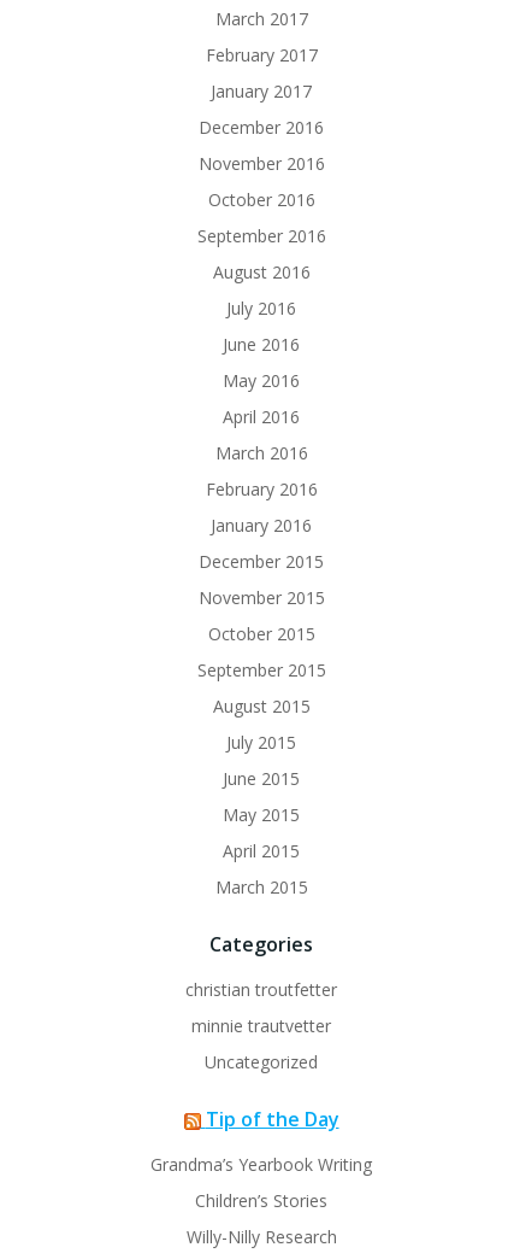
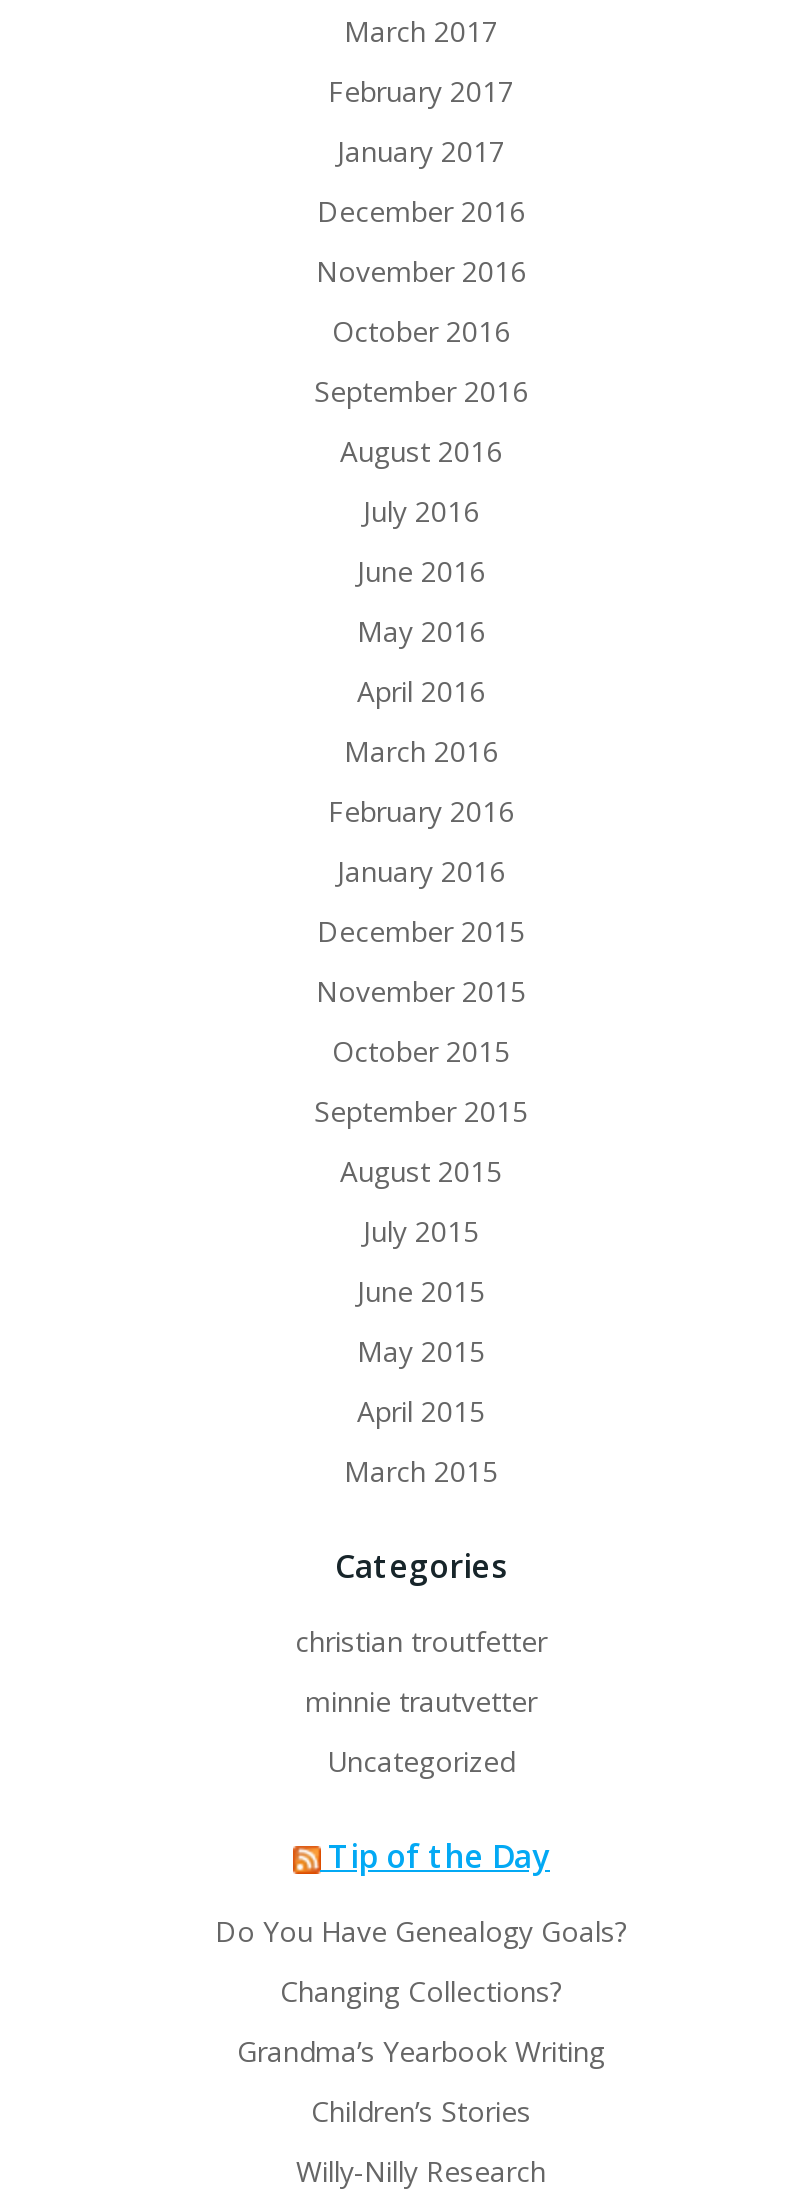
+ Do You Have Genealogy Goals?
+ Changing Collections?
